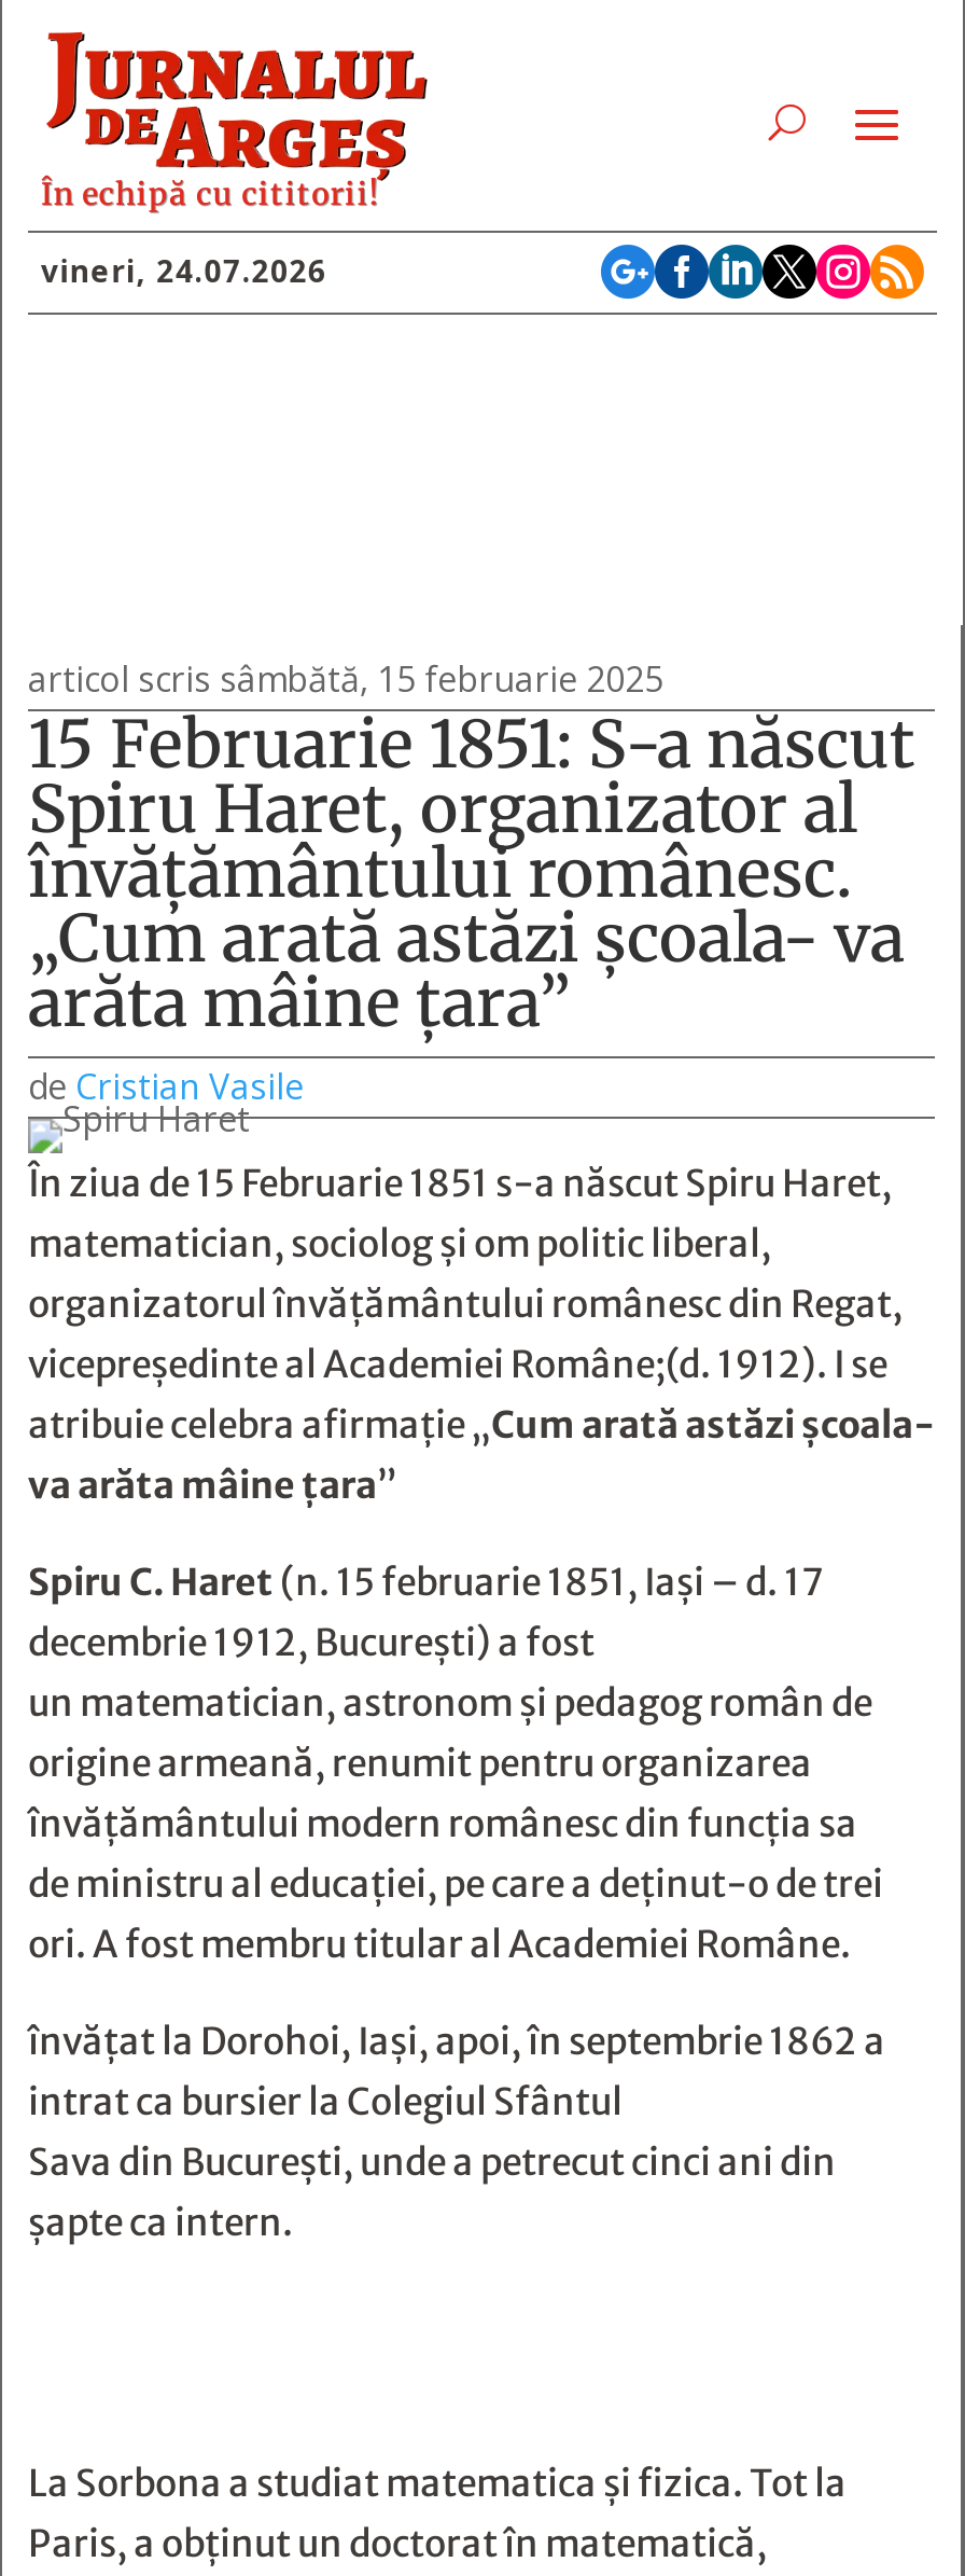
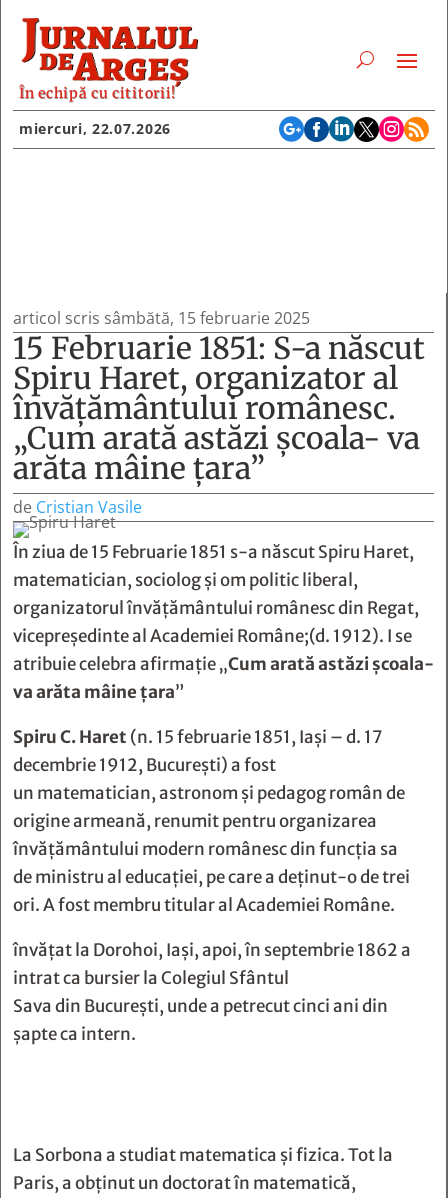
- vineri, 24.07.2026
+ miercuri, 22.07.2026
